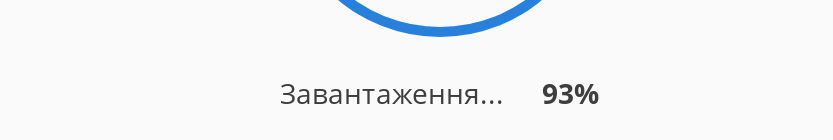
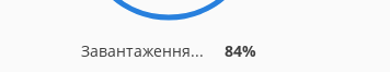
- Завантаження... 93%
+ Завантаження... 84%
